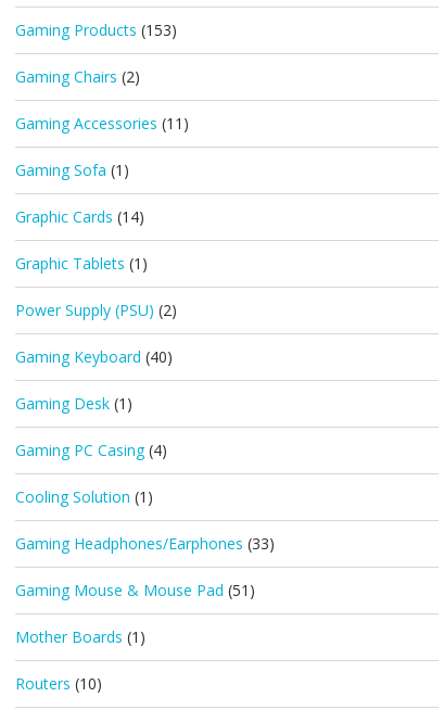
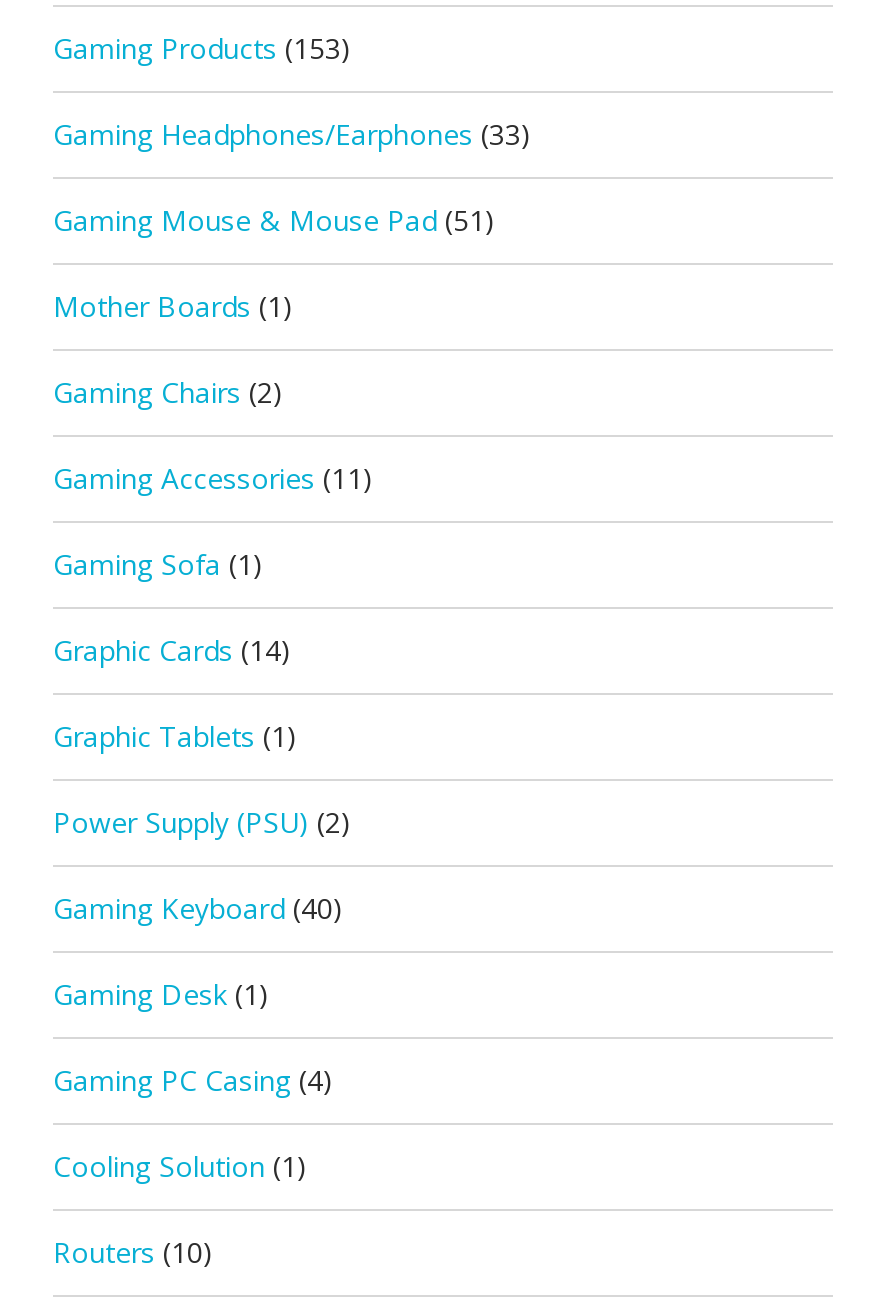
moved down: Gaming Chairs (2) | Gaming Accessories (11) | Gaming Sofa (1) | ... | Gaming PC Casing (4) | Cooling Solution (1)

moved up: Gaming Headphones/Earphones (33) | Gaming Mouse & Mouse Pad (51) | Mother Boards (1)
